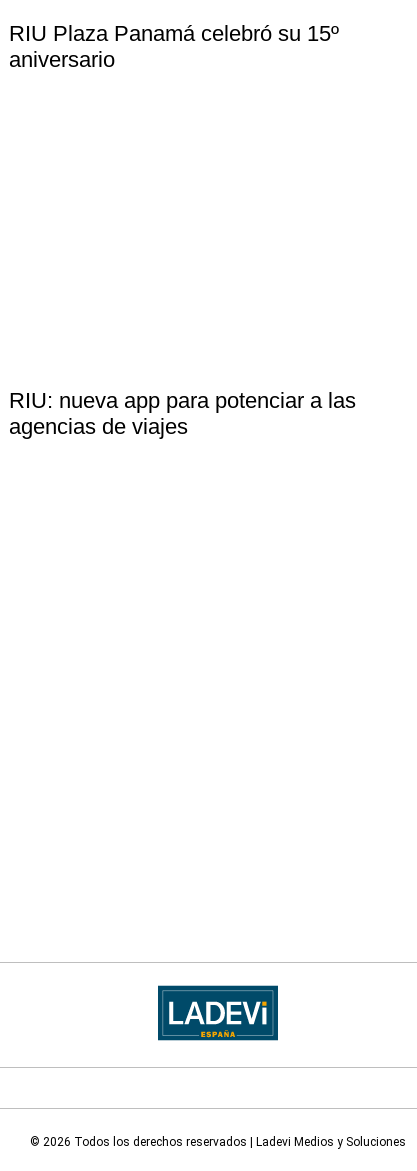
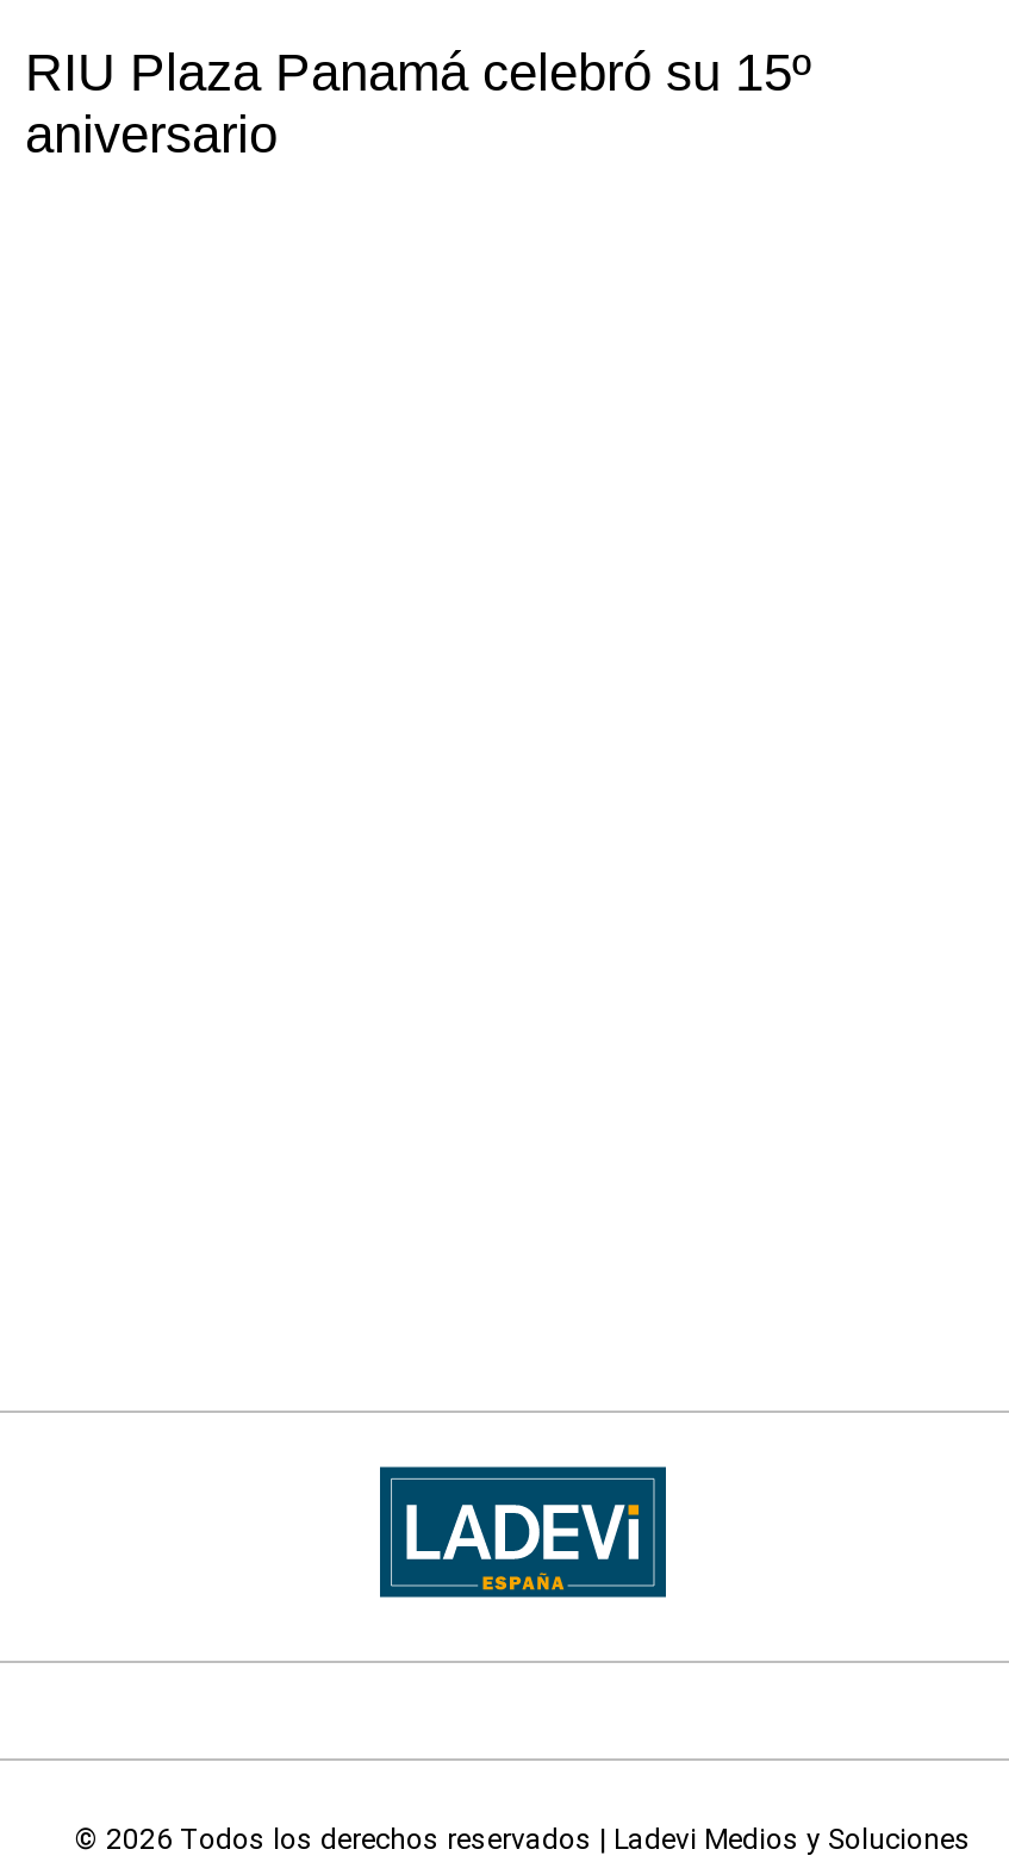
- RIU: nueva app para potenciar a las
- agencias de viajes
